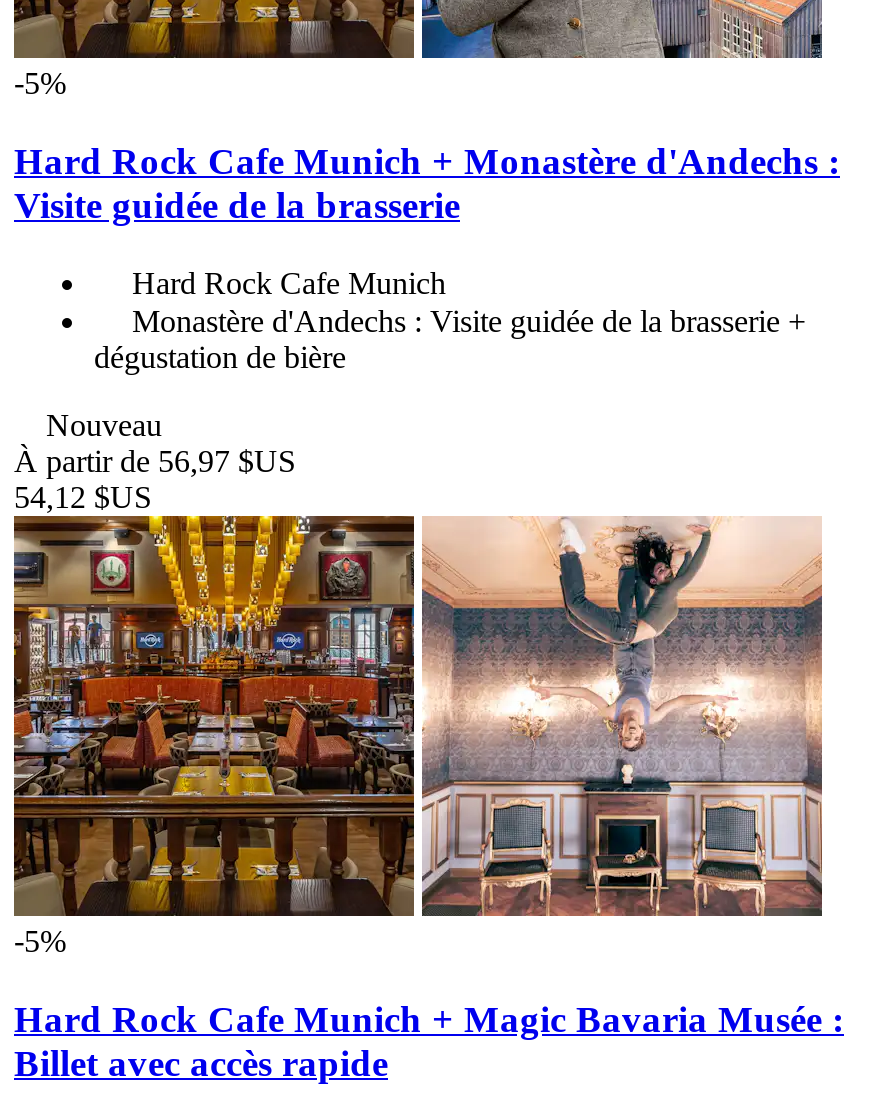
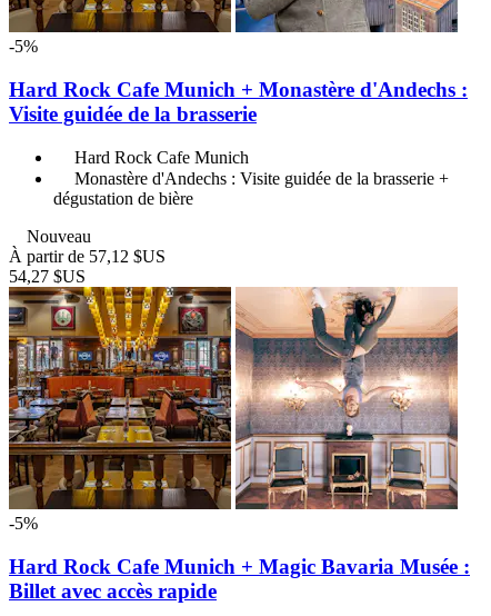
- À partir de 56,97 $US
+ À partir de 57,12 $US

- 54,12 $US
+ 54,27 $US
